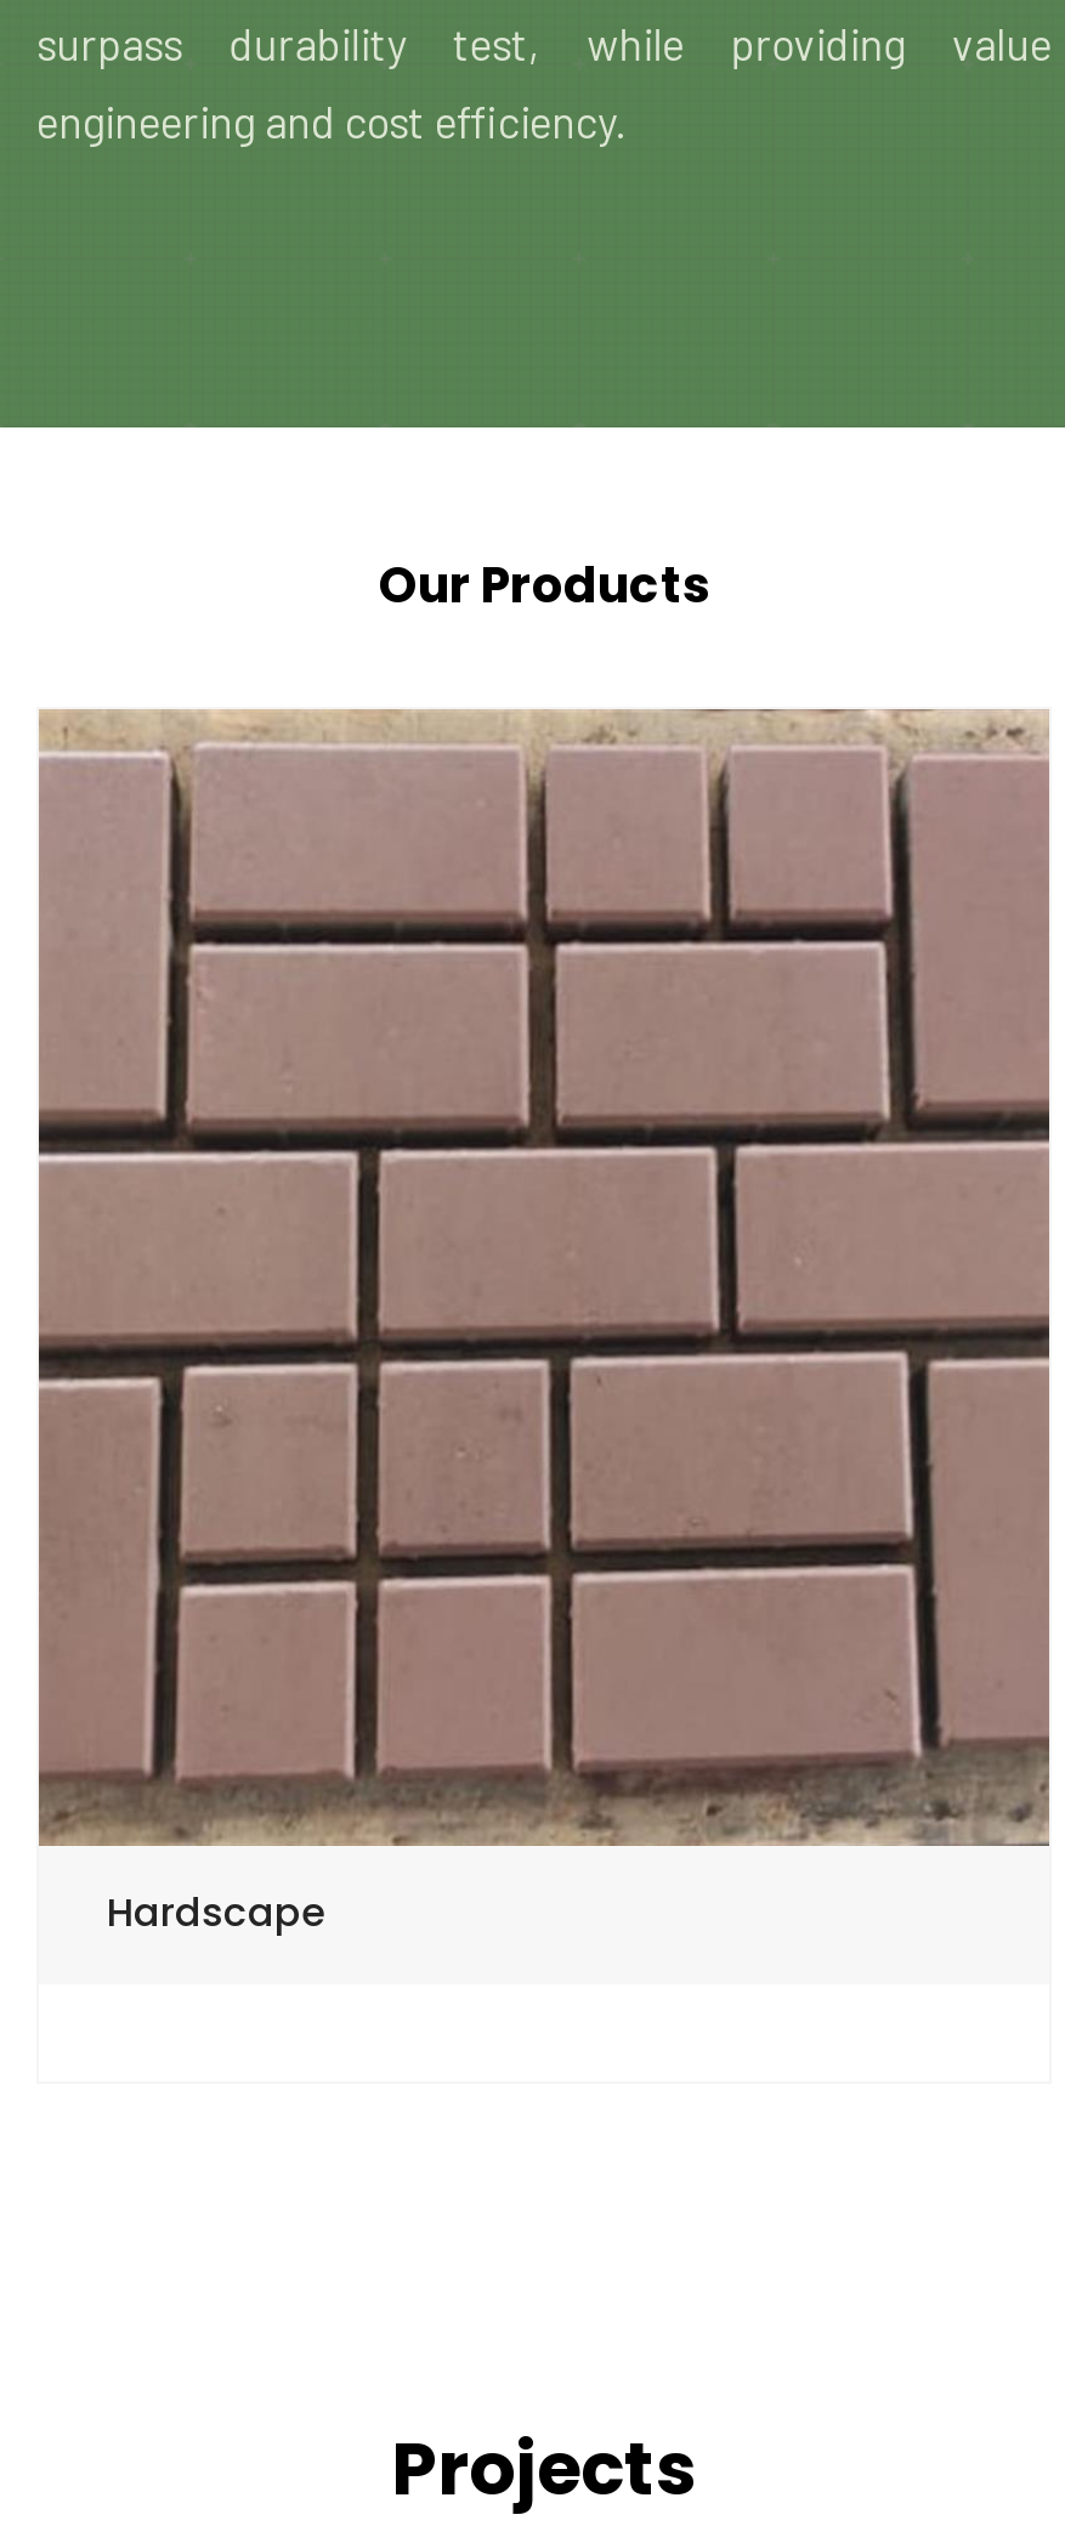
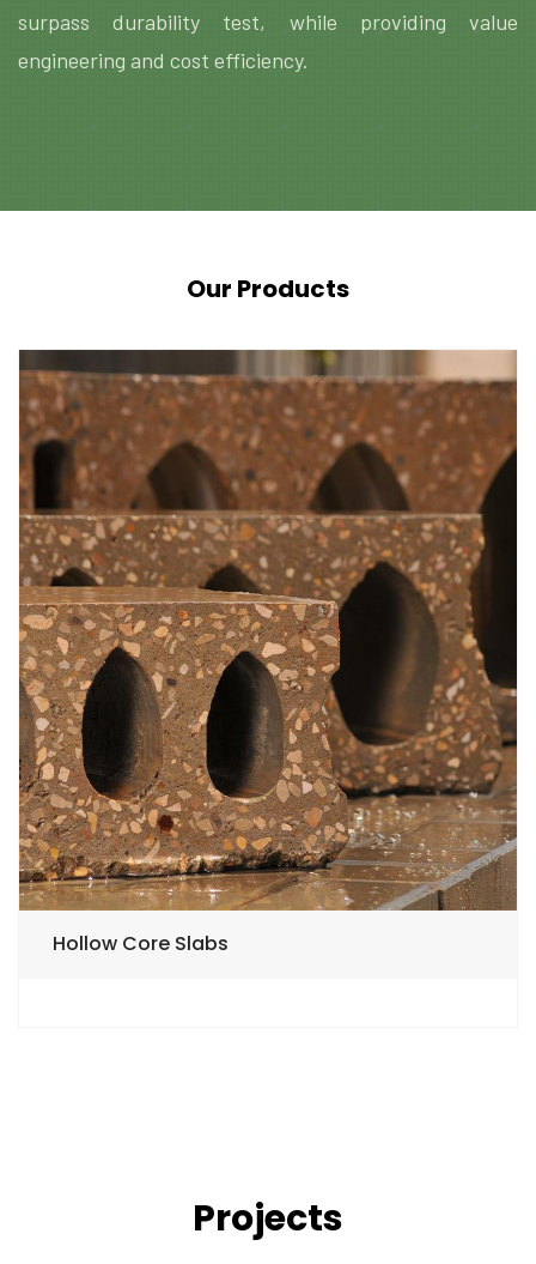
- [image]
- Hardscape
+ [image]
+ Hollow Core Slabs
